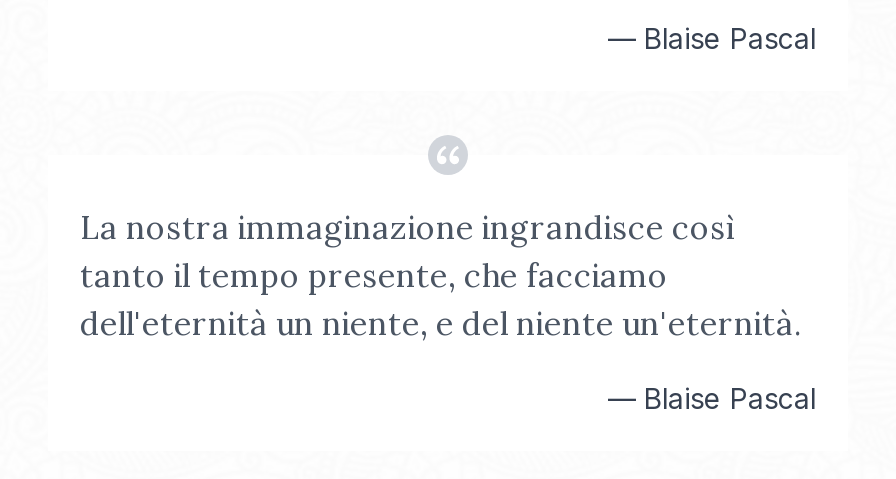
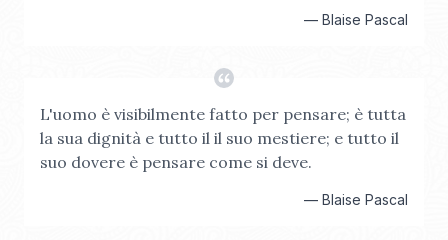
- La nostra immaginazione ingrandisce così
- tanto il tempo presente, che facciamo
- dell'eternità un niente, e del niente un'eternità.
+ L'uomo è visibilmente fatto per pensare; è tutta
+ la sua dignità e tutto il il suo mestiere; e tutto il
+ suo dovere è pensare come si deve.
